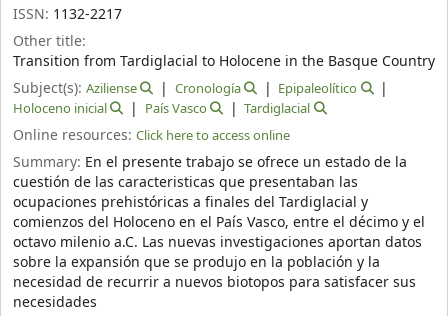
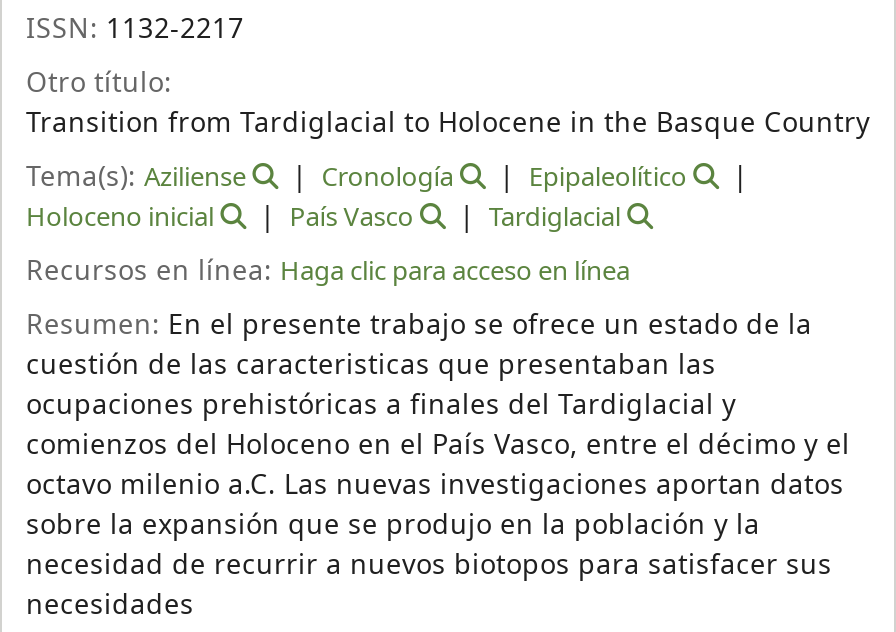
- Other title:
+ Otro título:

- Subject(s): Aziliense
+ Tema(s): Aziliense

- Online resources: Click here to access online
- Summary: En el presente trabajo se ofrece un estado de la
+ Recursos en línea: Haga clic para acceso en línea
+ Resumen: En el presente trabajo se ofrece un estado de la
